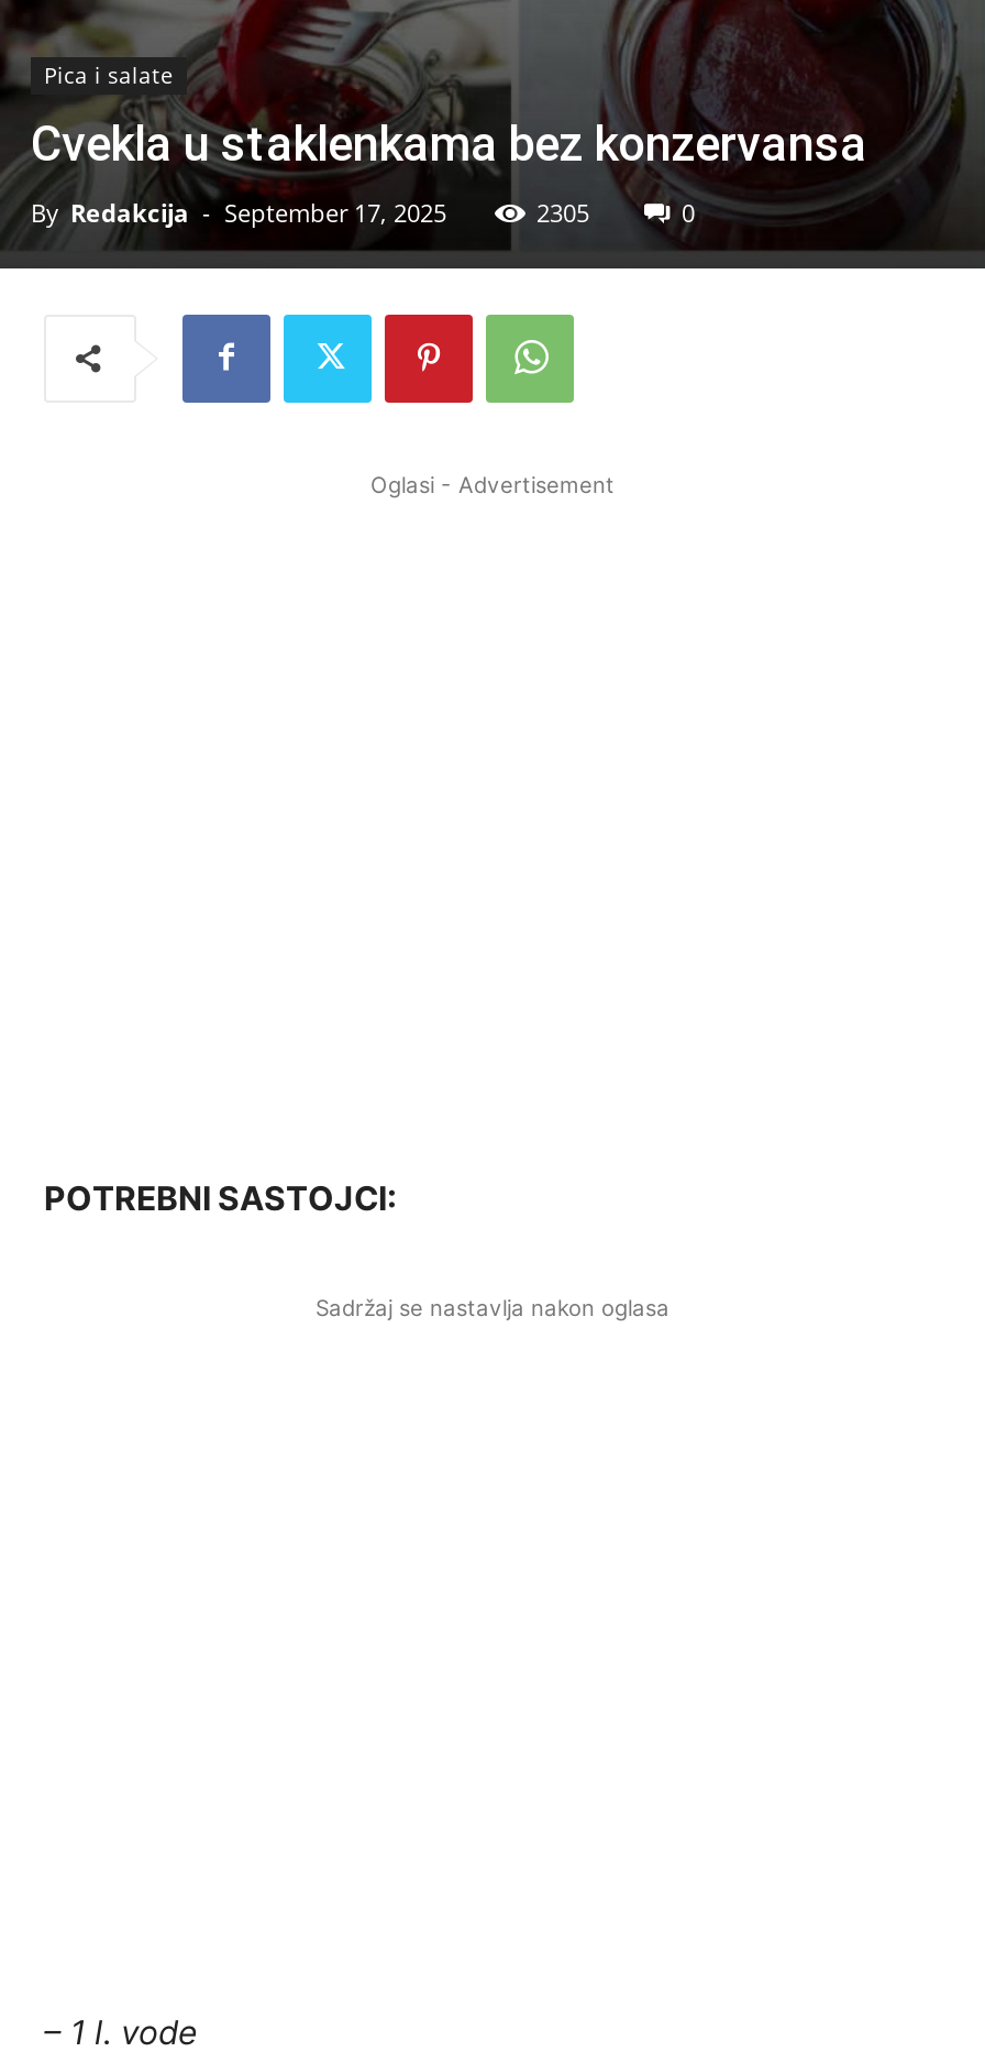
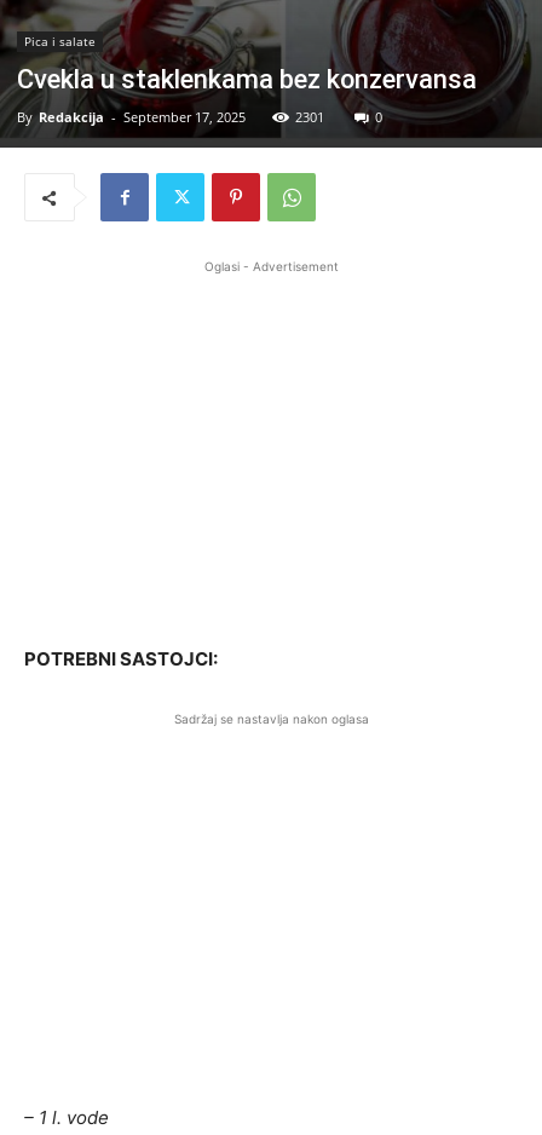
- 2305
+ 2301
